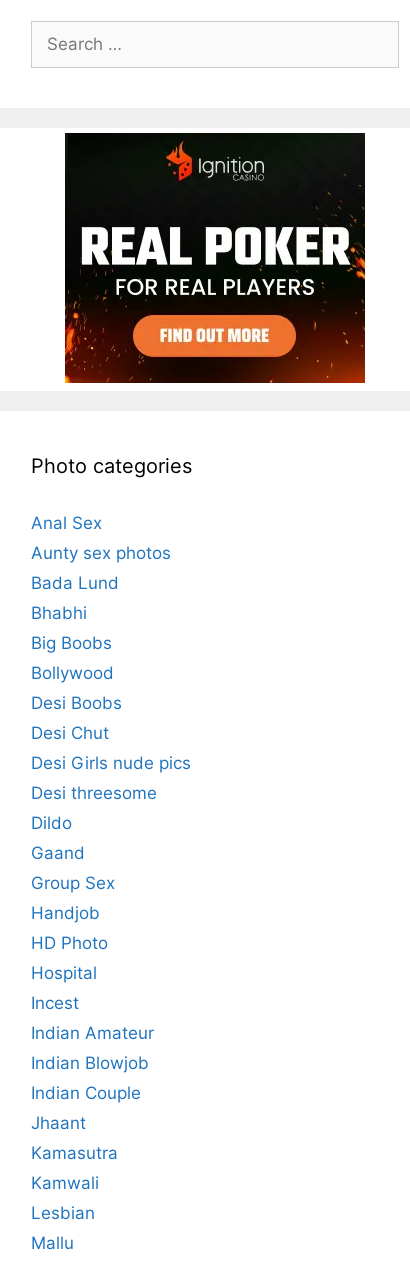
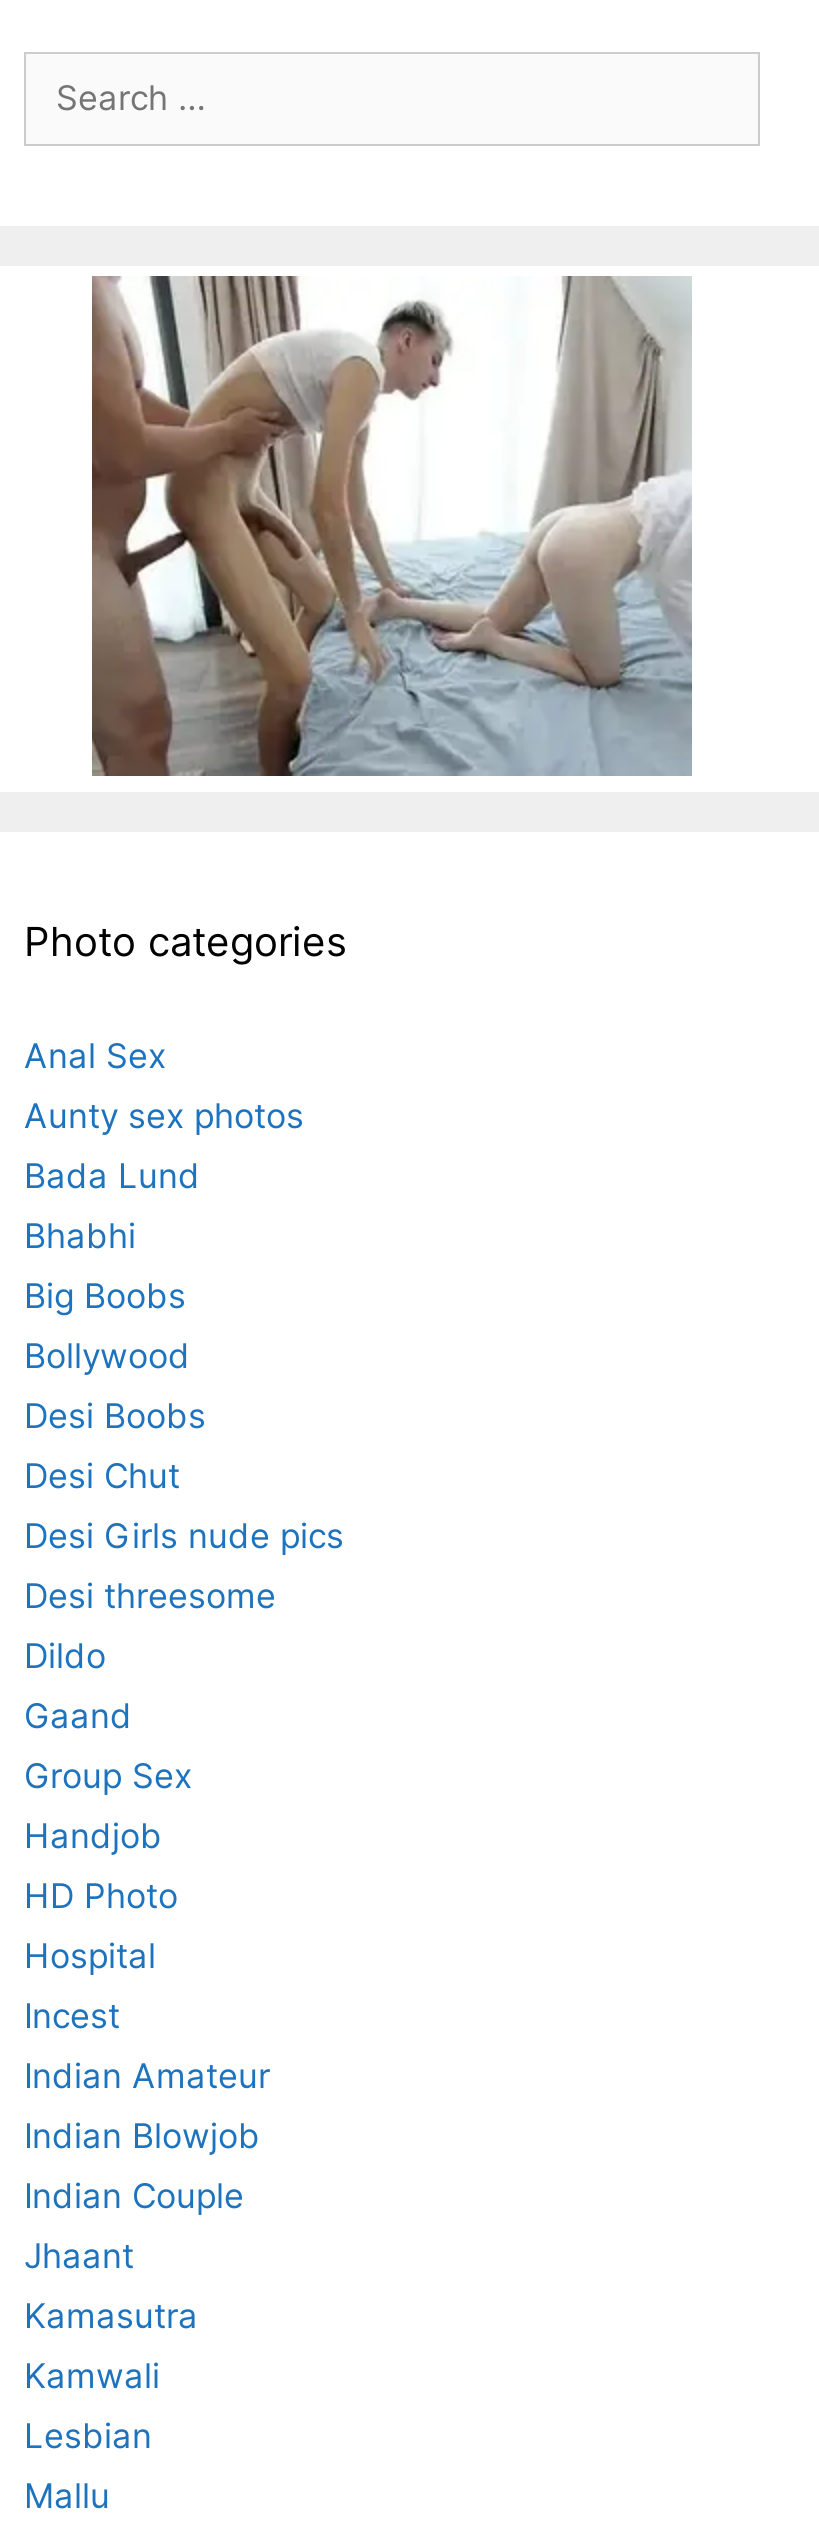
- [image]
+ [image]
